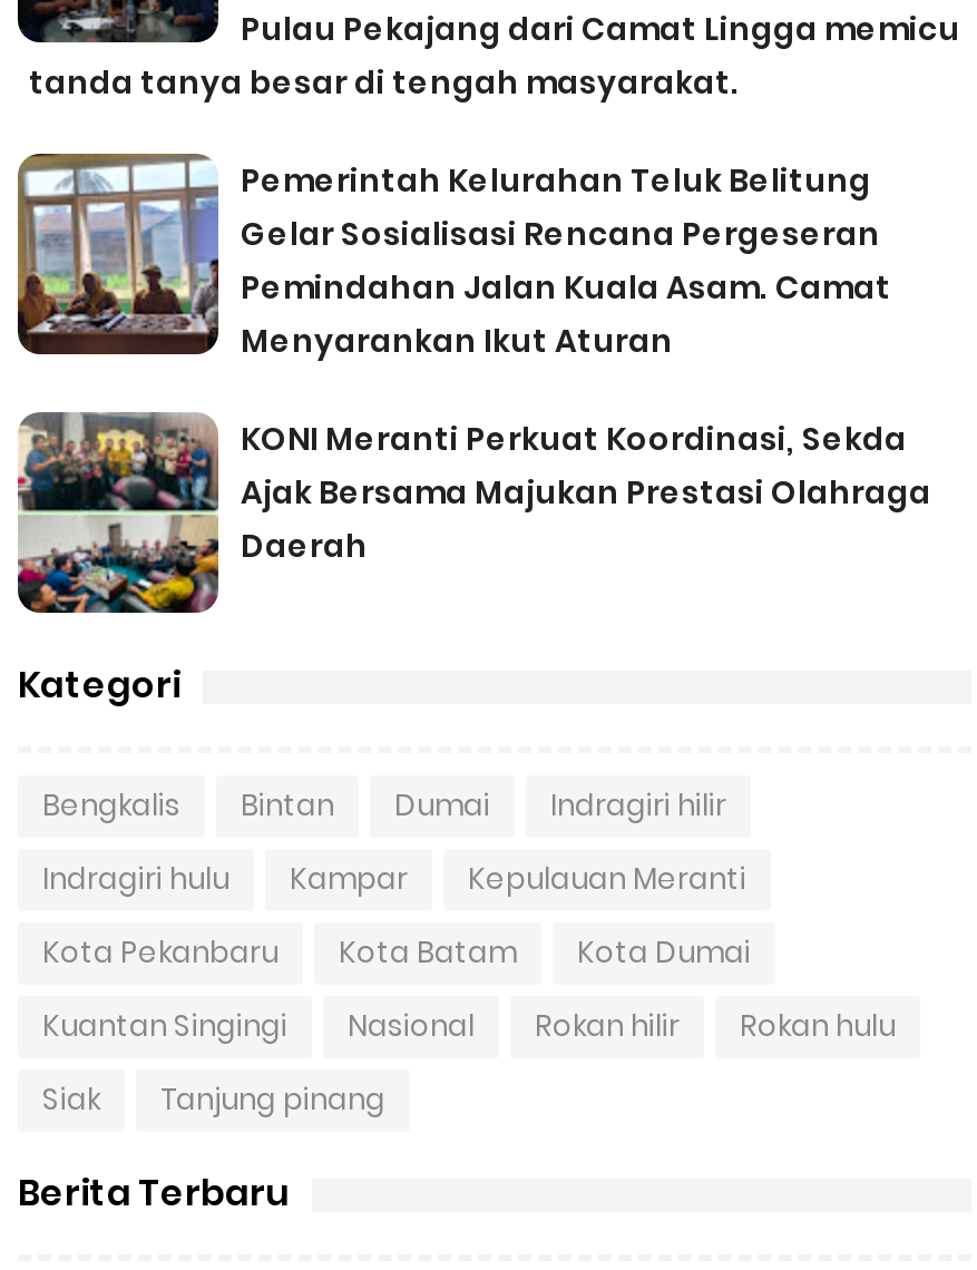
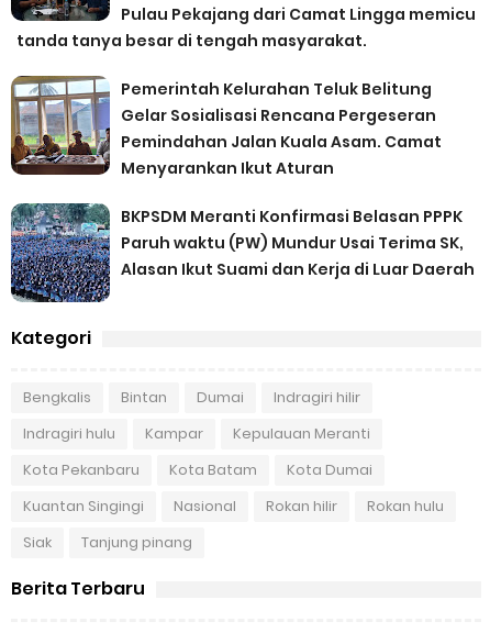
- [image]
- KONI Meranti Perkuat Koordinasi, Sekda
- Ajak Bersama Majukan Prestasi Olahraga
- Daerah
+ [image]
+ BKPSDM Meranti Konfirmasi Belasan PPPK
+ Paruh waktu (PW) Mundur Usai Terima SK,
+ Alasan Ikut Suami dan Kerja di Luar Daerah
